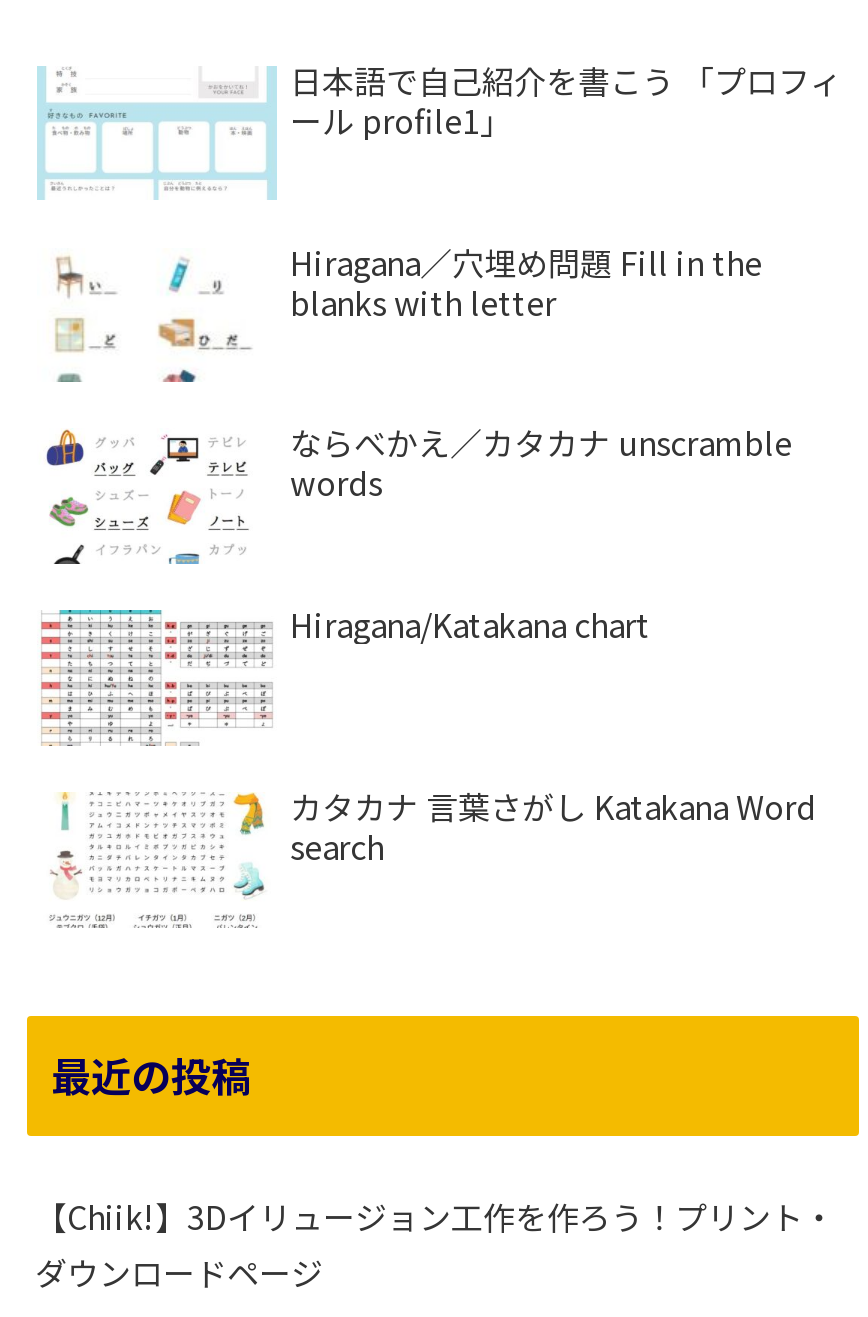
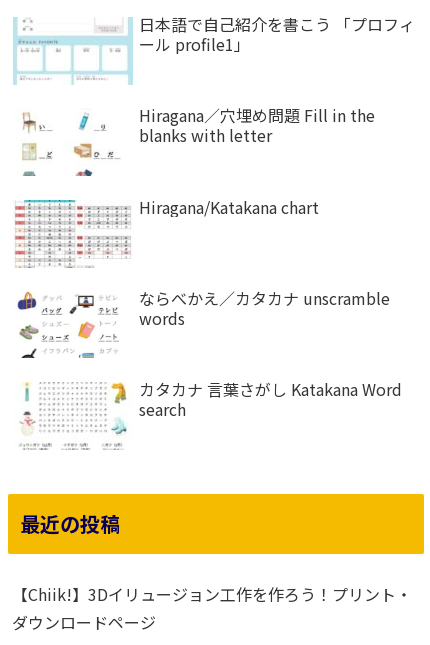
moved down: [image] | ならべかえ／カタカナ unscramble | words

moved up: [image] | Hiragana/Katakana chart
